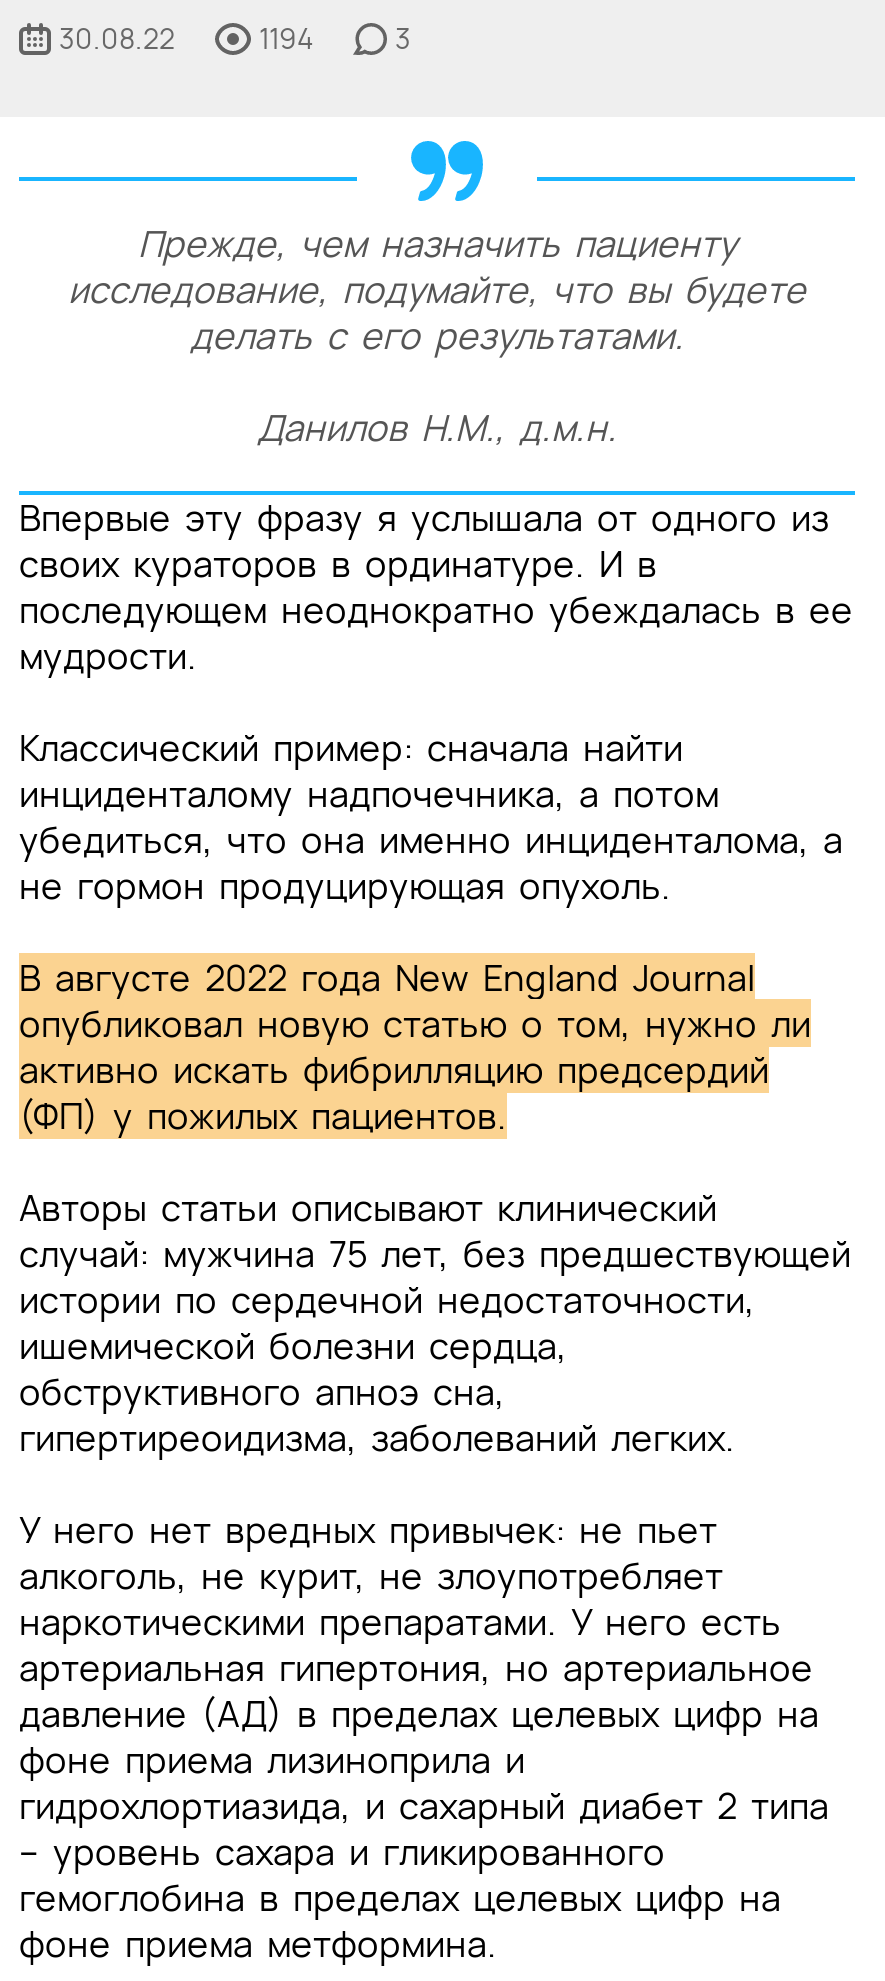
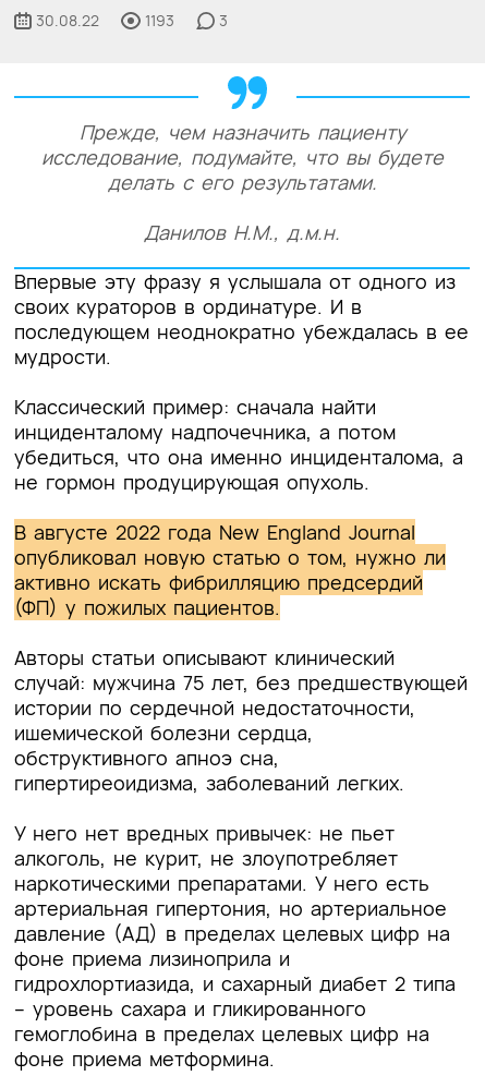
- 1194
+ 1193
